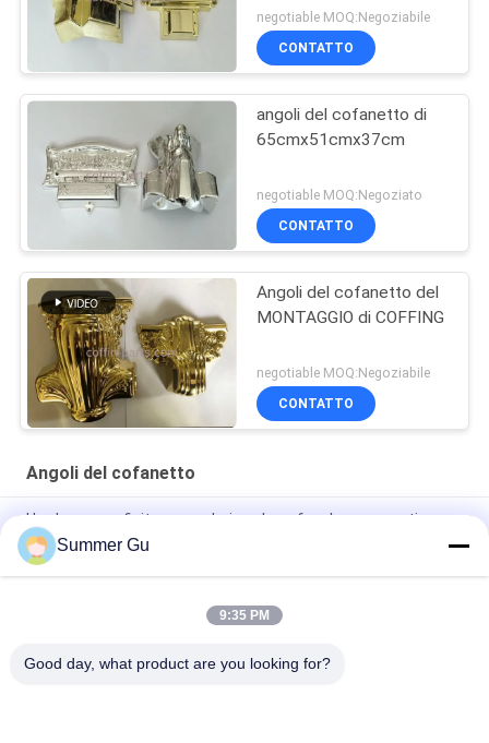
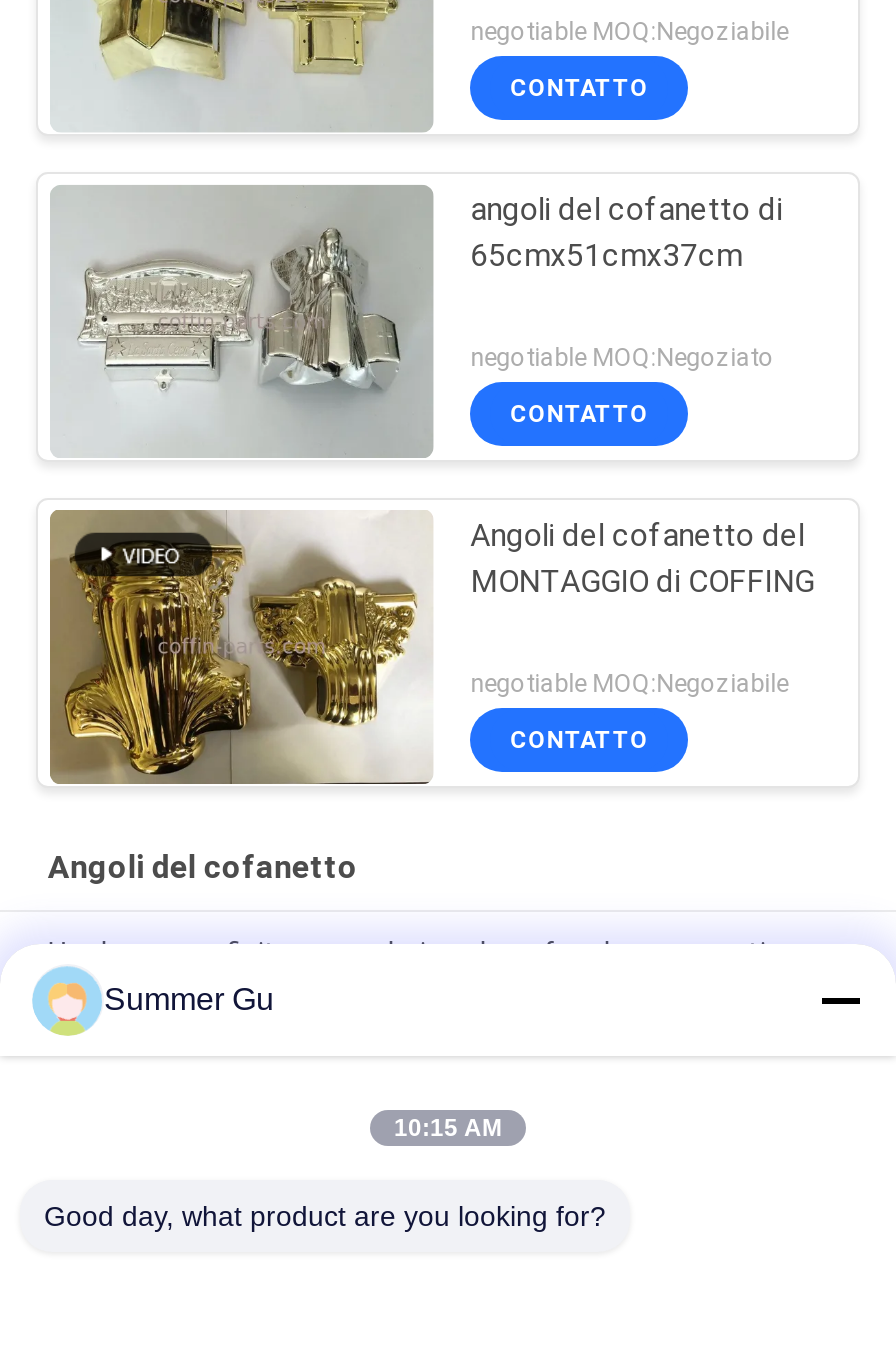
- 9:35 PM
+ 10:15 AM
